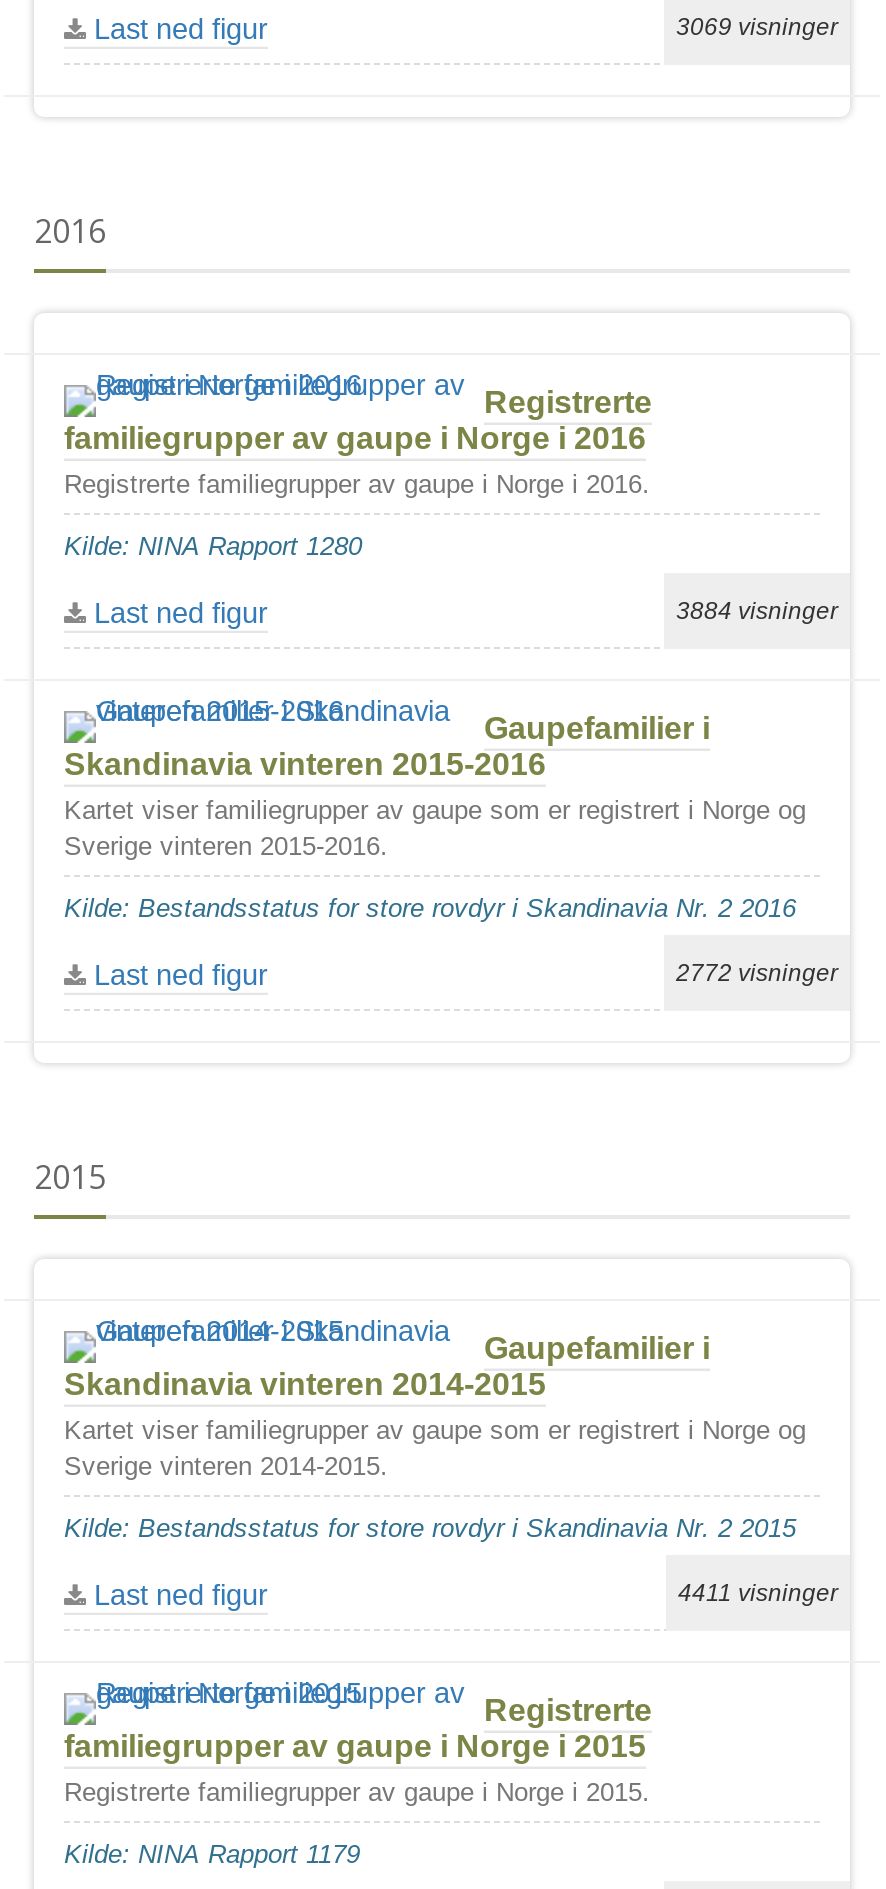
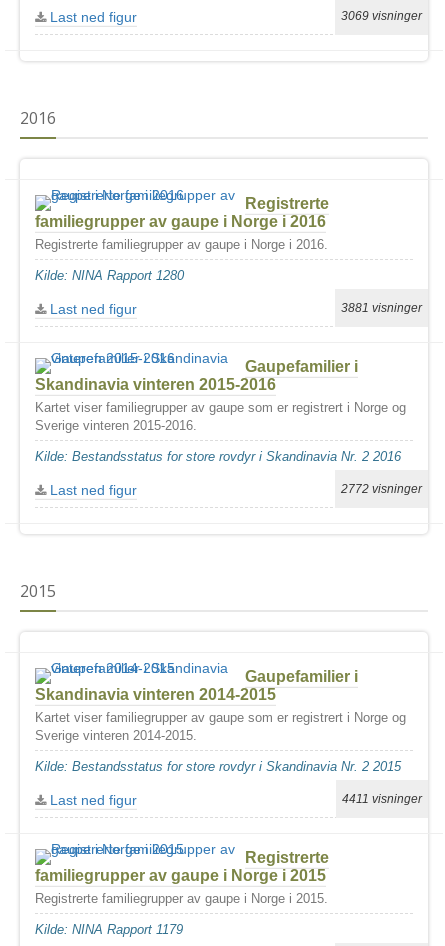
- 3884 visninger
+ 3881 visninger
